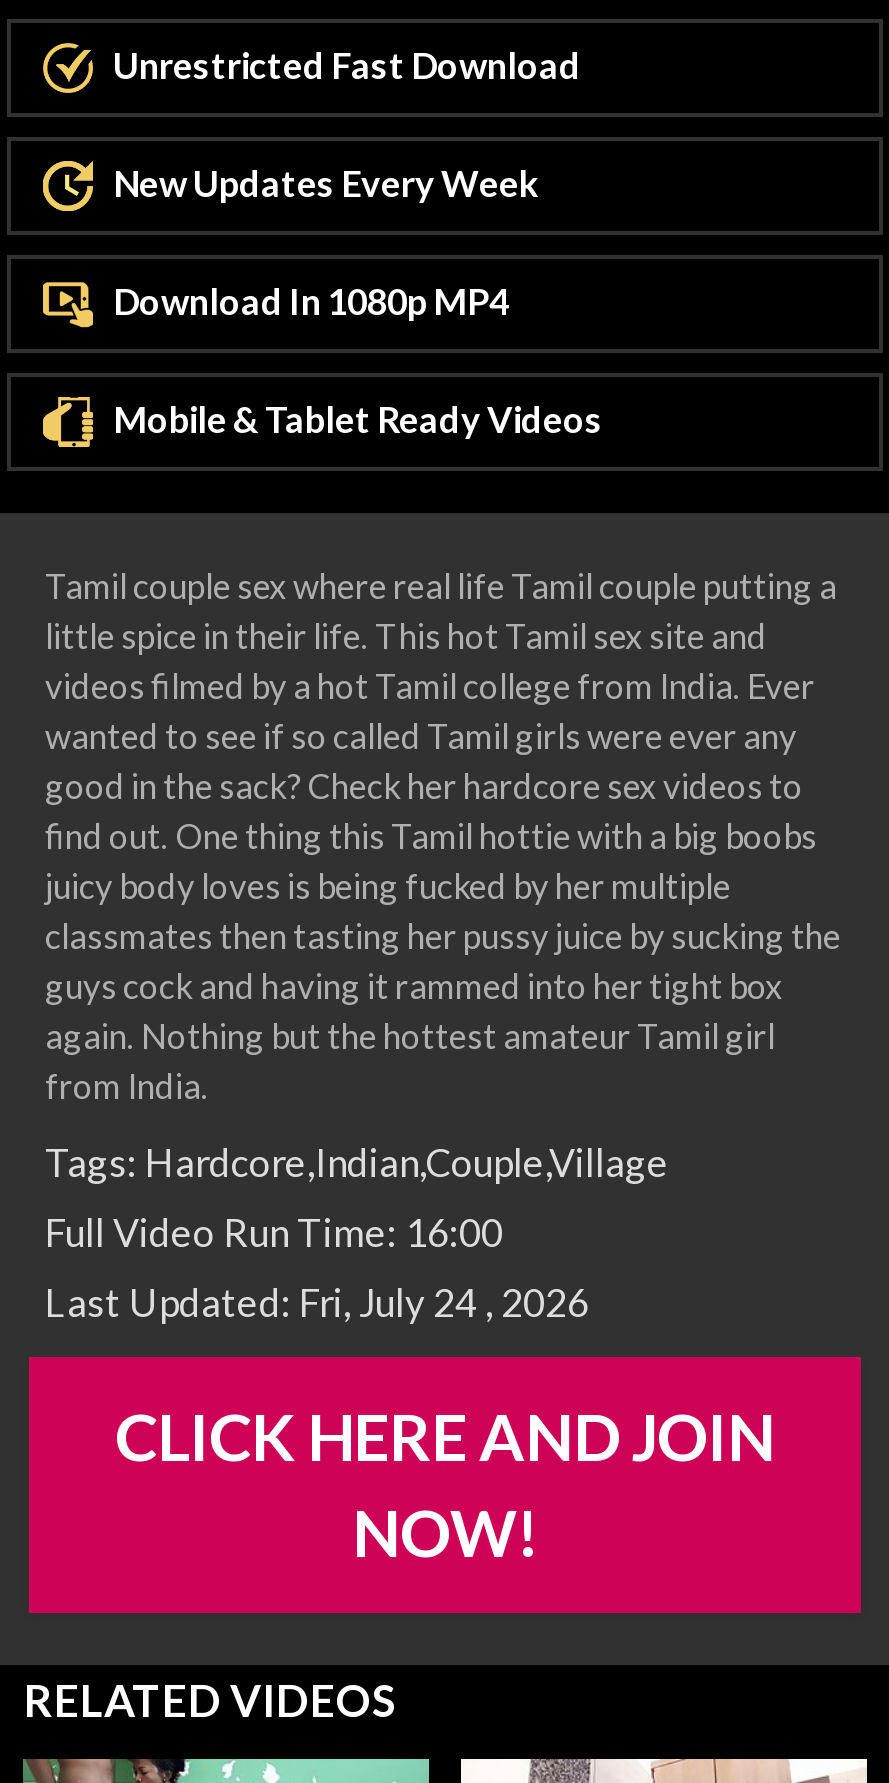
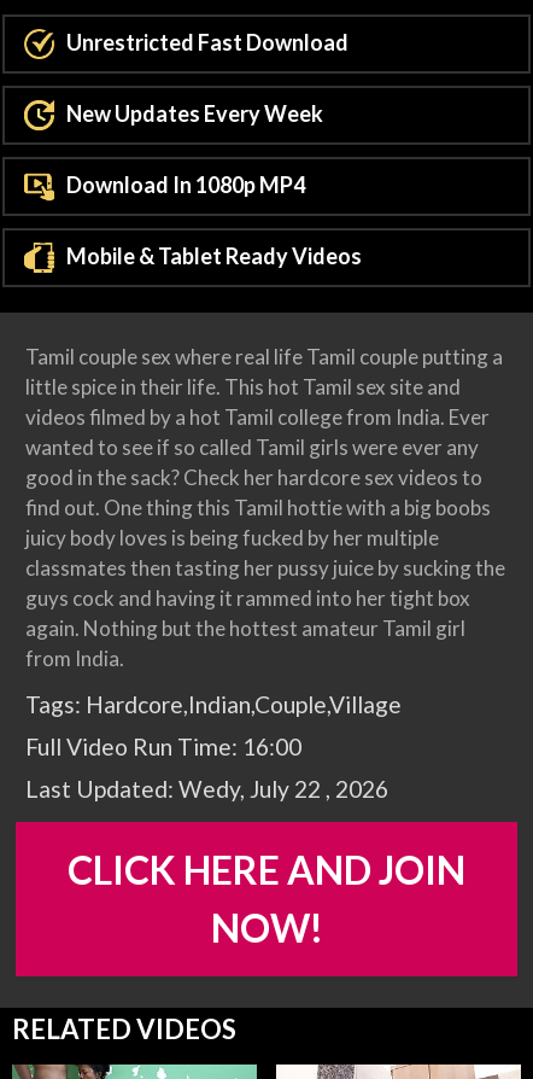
- Last Updated: Fri, July 24 , 2026
+ Last Updated: Wedy, July 22 , 2026
